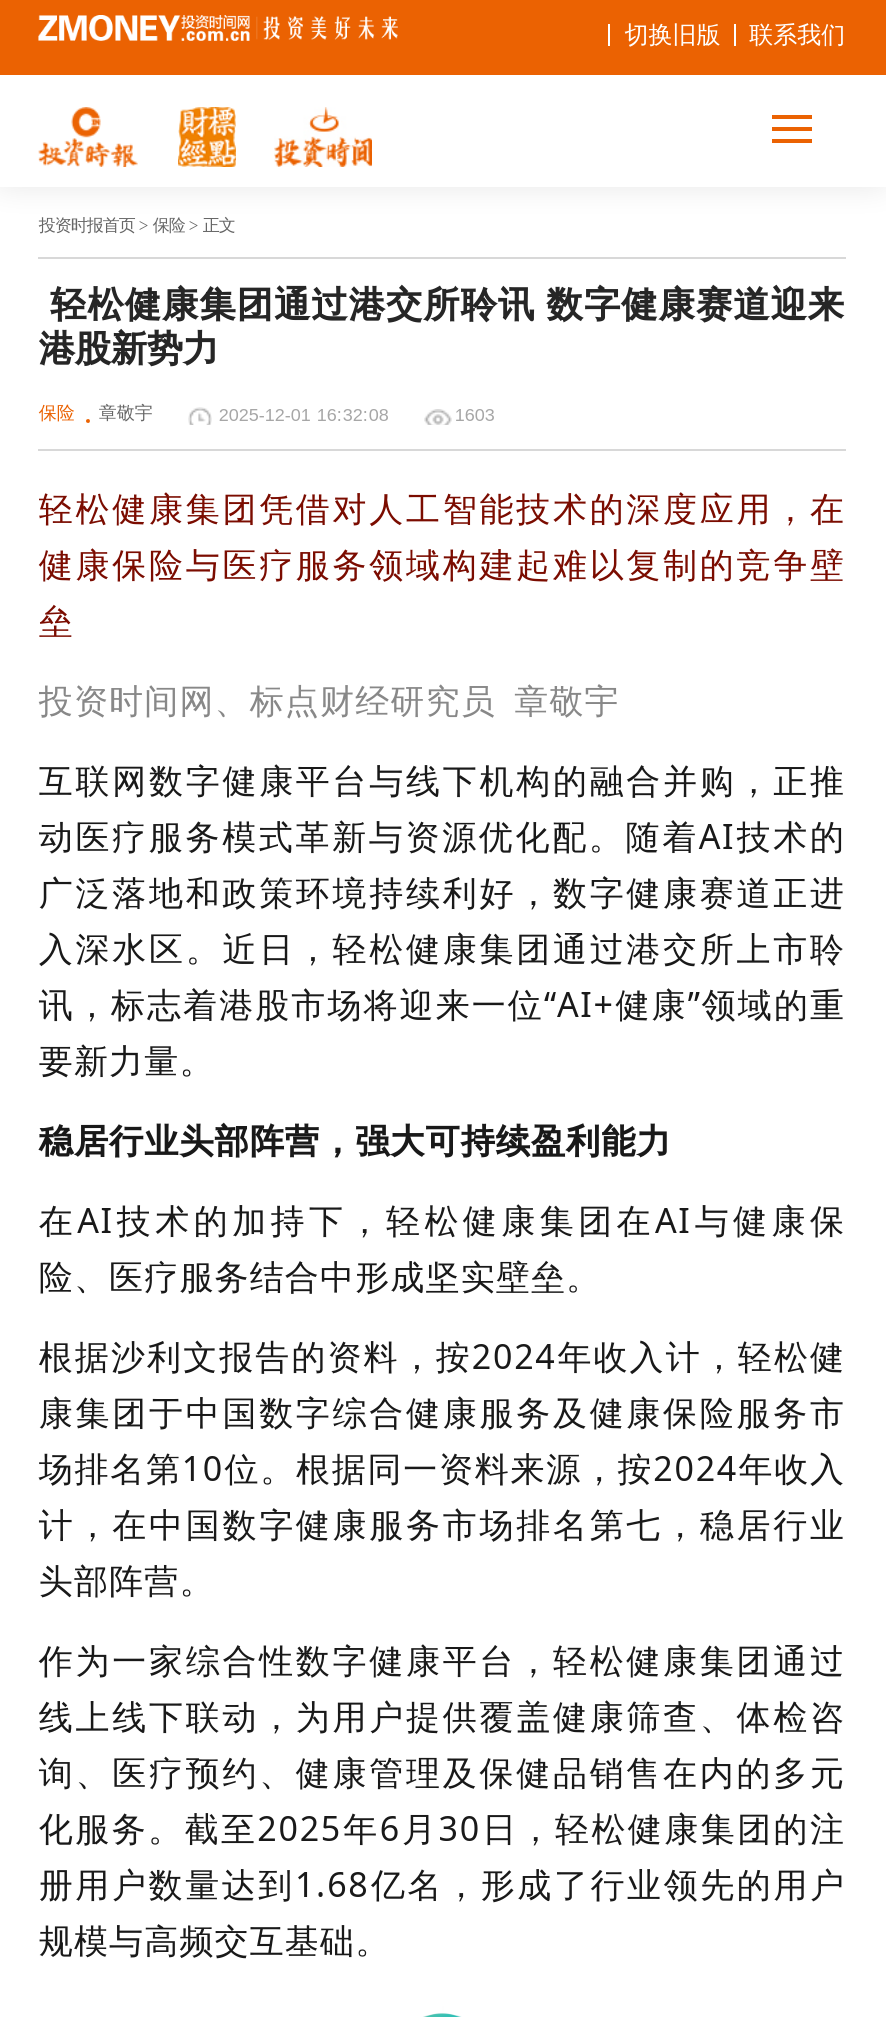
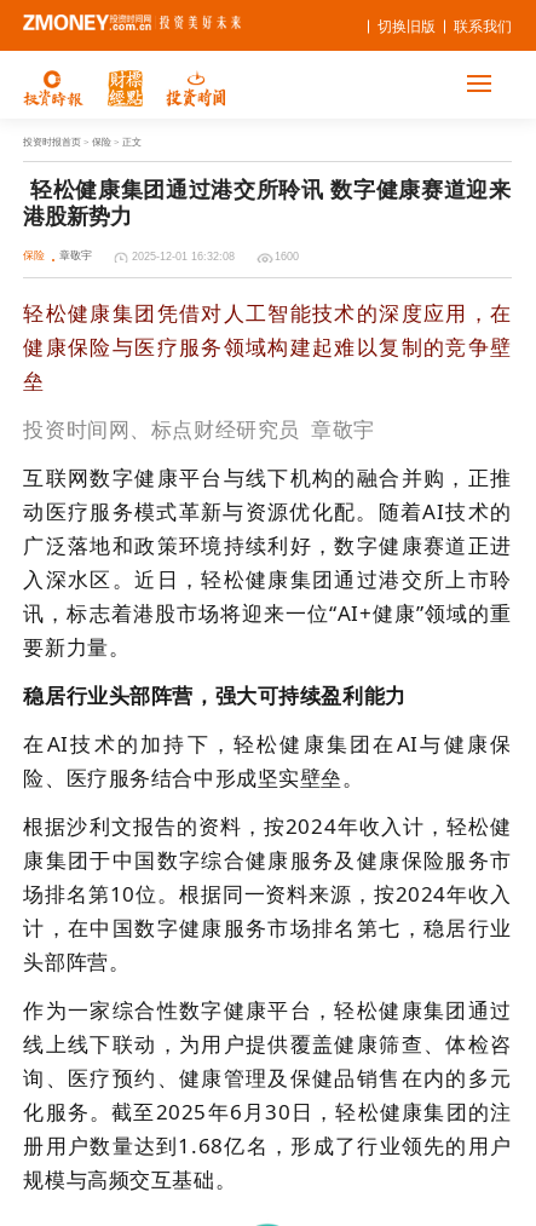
- 1603
+ 1600
